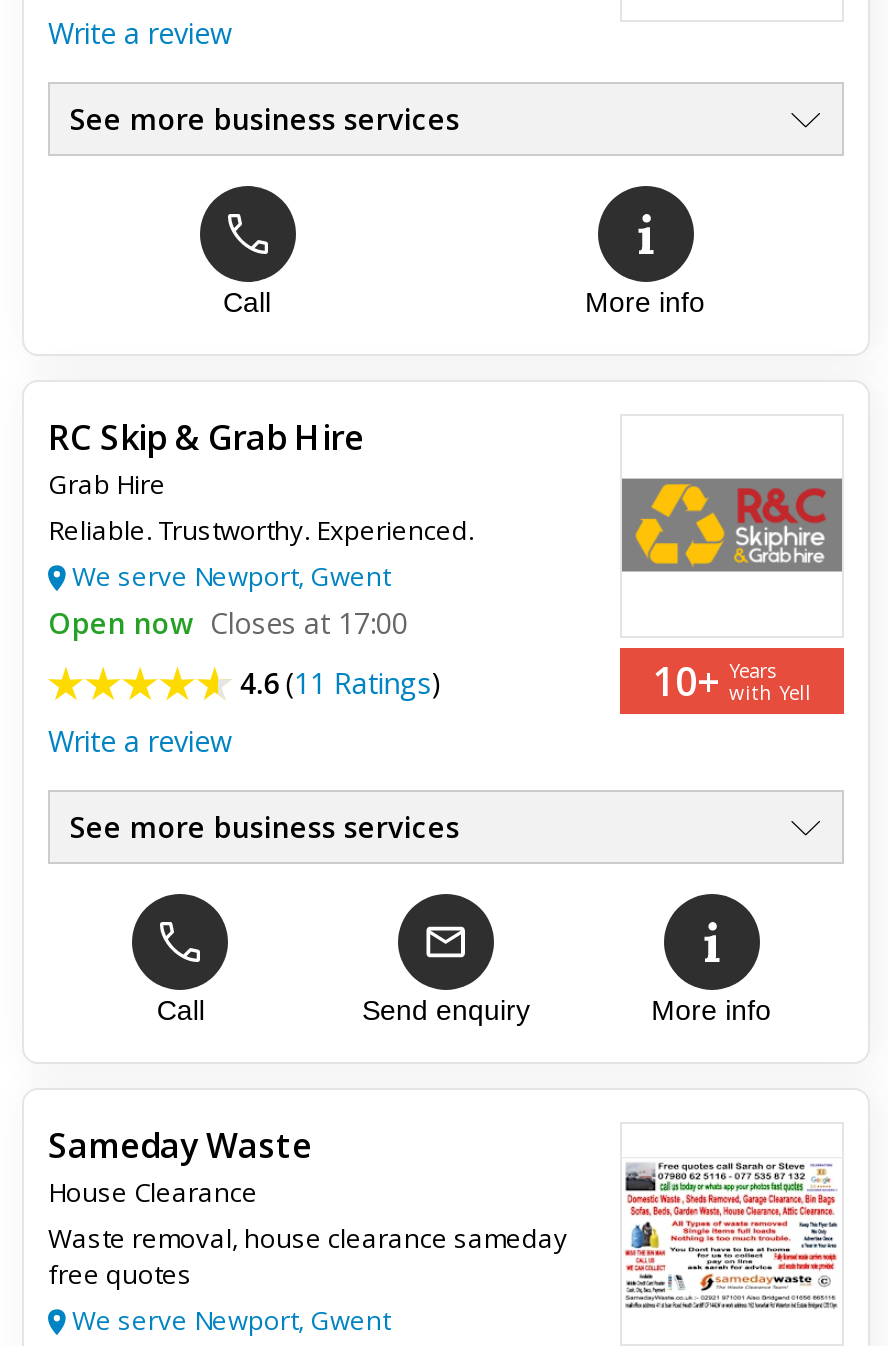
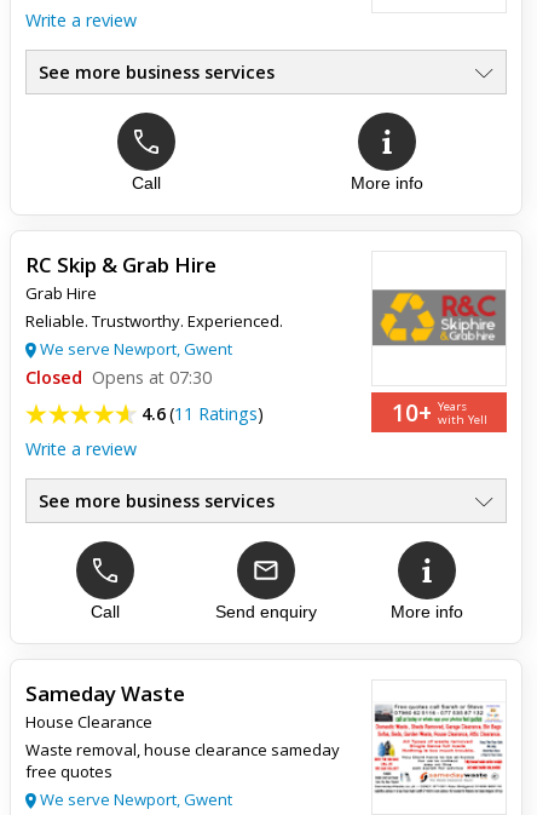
- Open now Closes at 17:00
+ Closed Opens at 07:30
